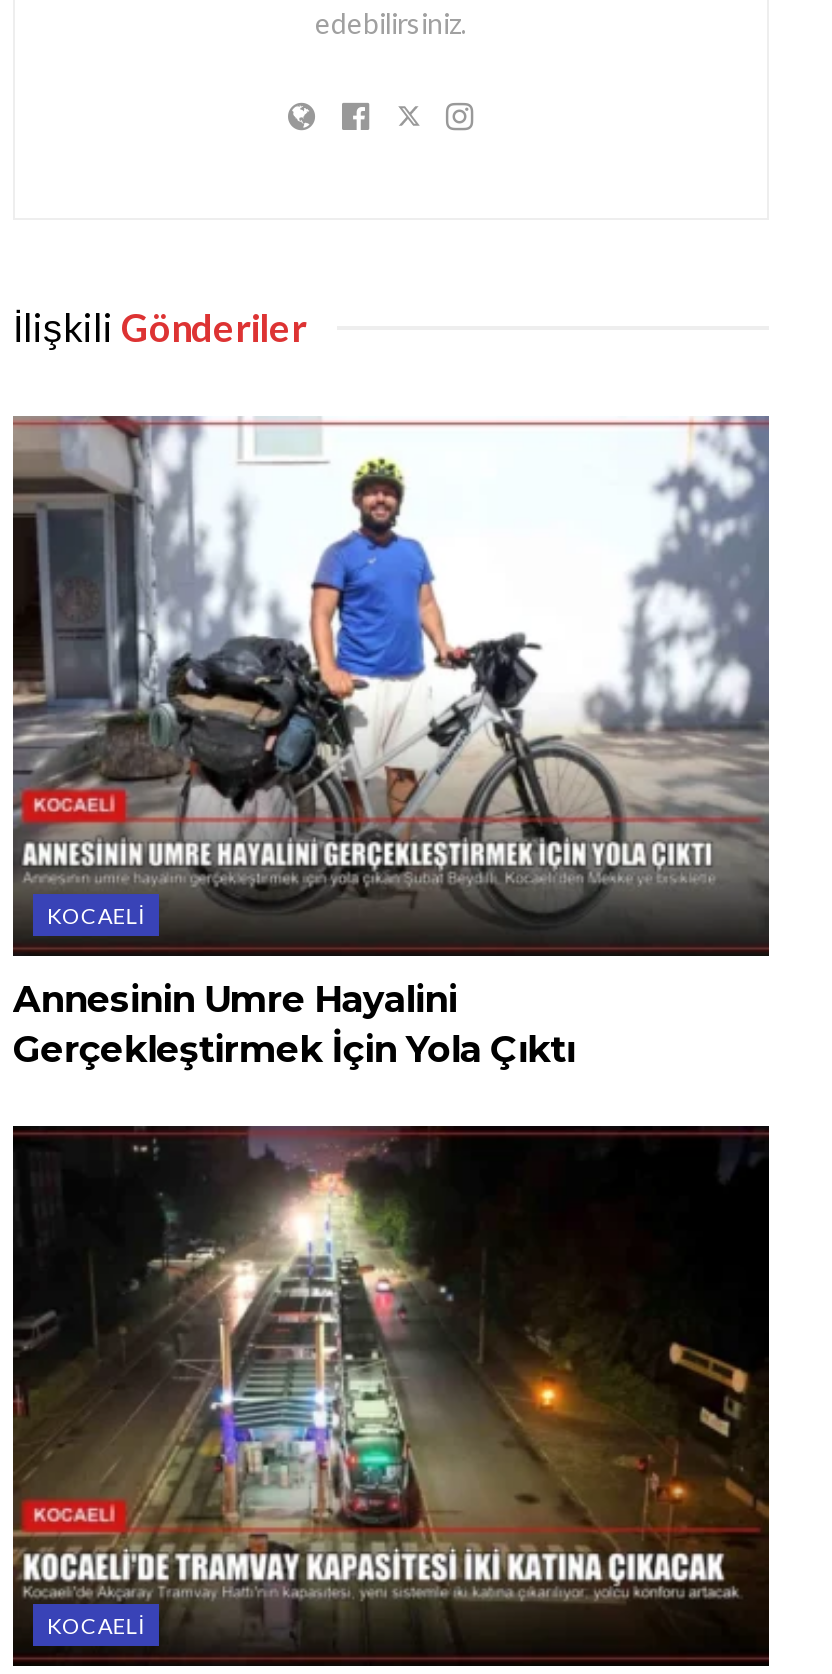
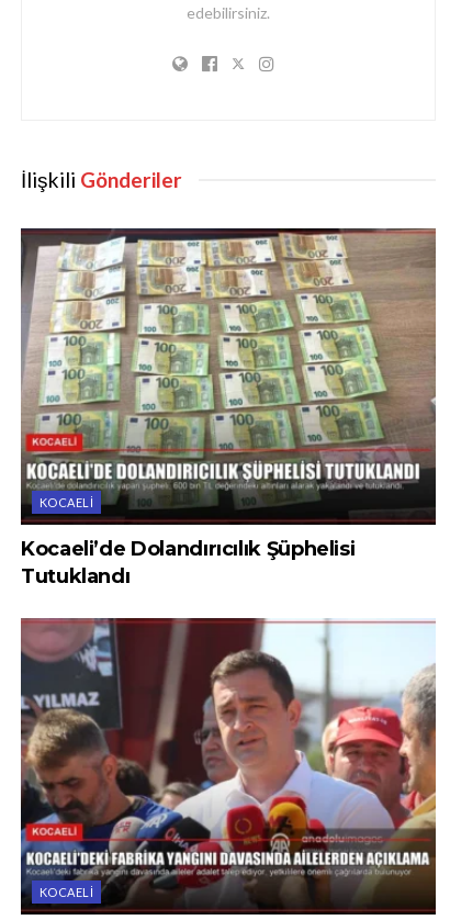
- [image]
- Annesinin Umre Hayalini
- Gerçekleştirmek İçin Yola Çıktı
+ [image]
+ Kocaeli’de Dolandırıcılık Şüphelisi
+ Tutuklandı

- [image]
+ [image]
